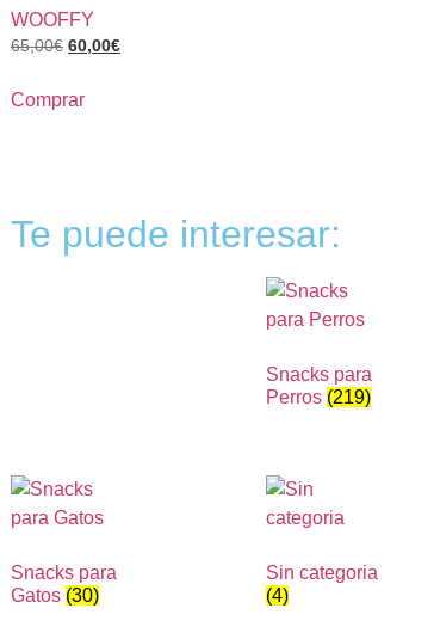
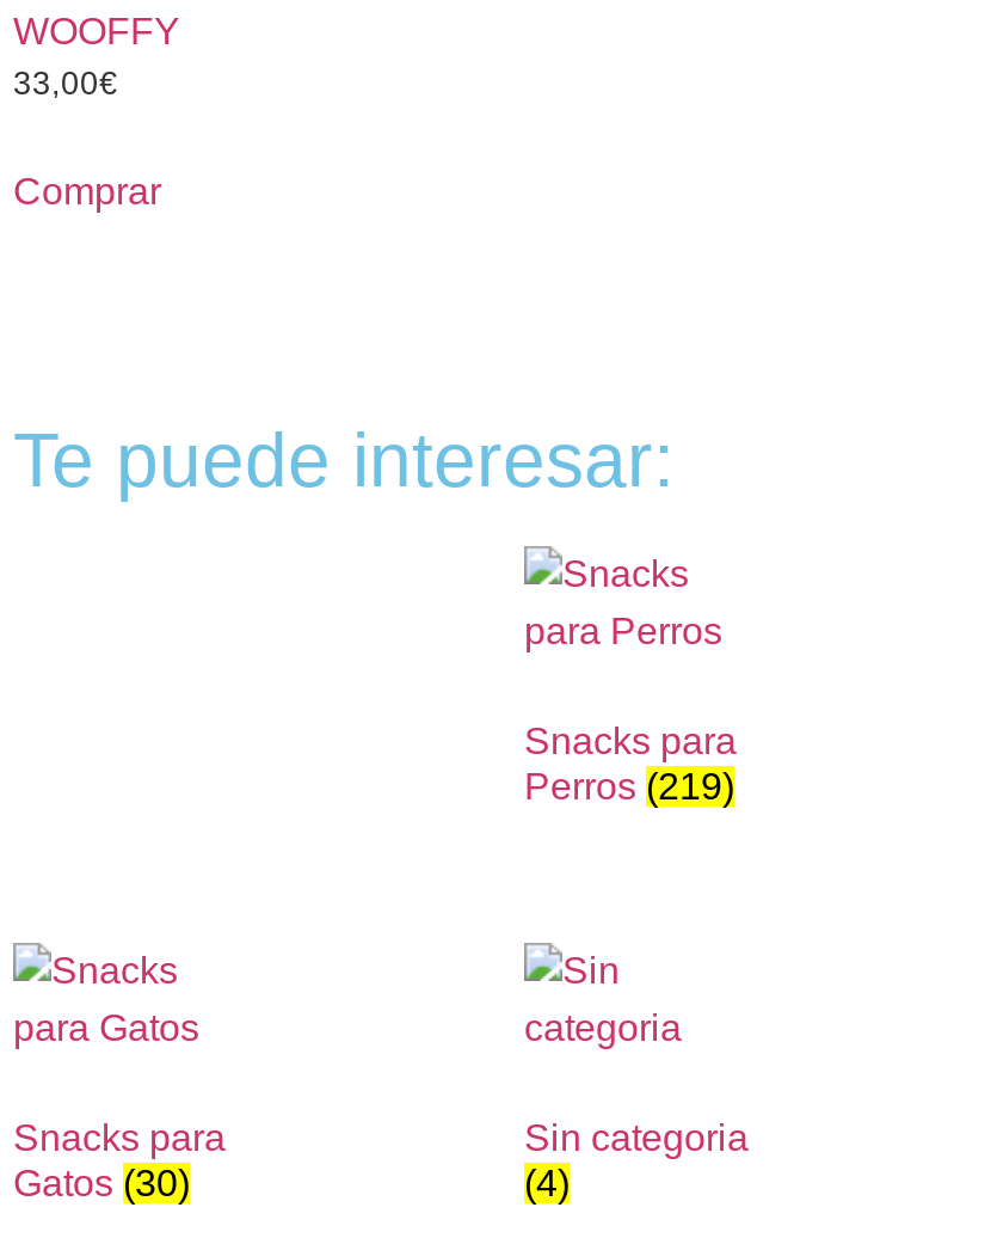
- 65,00€ 60,00€
+ 33,00€
